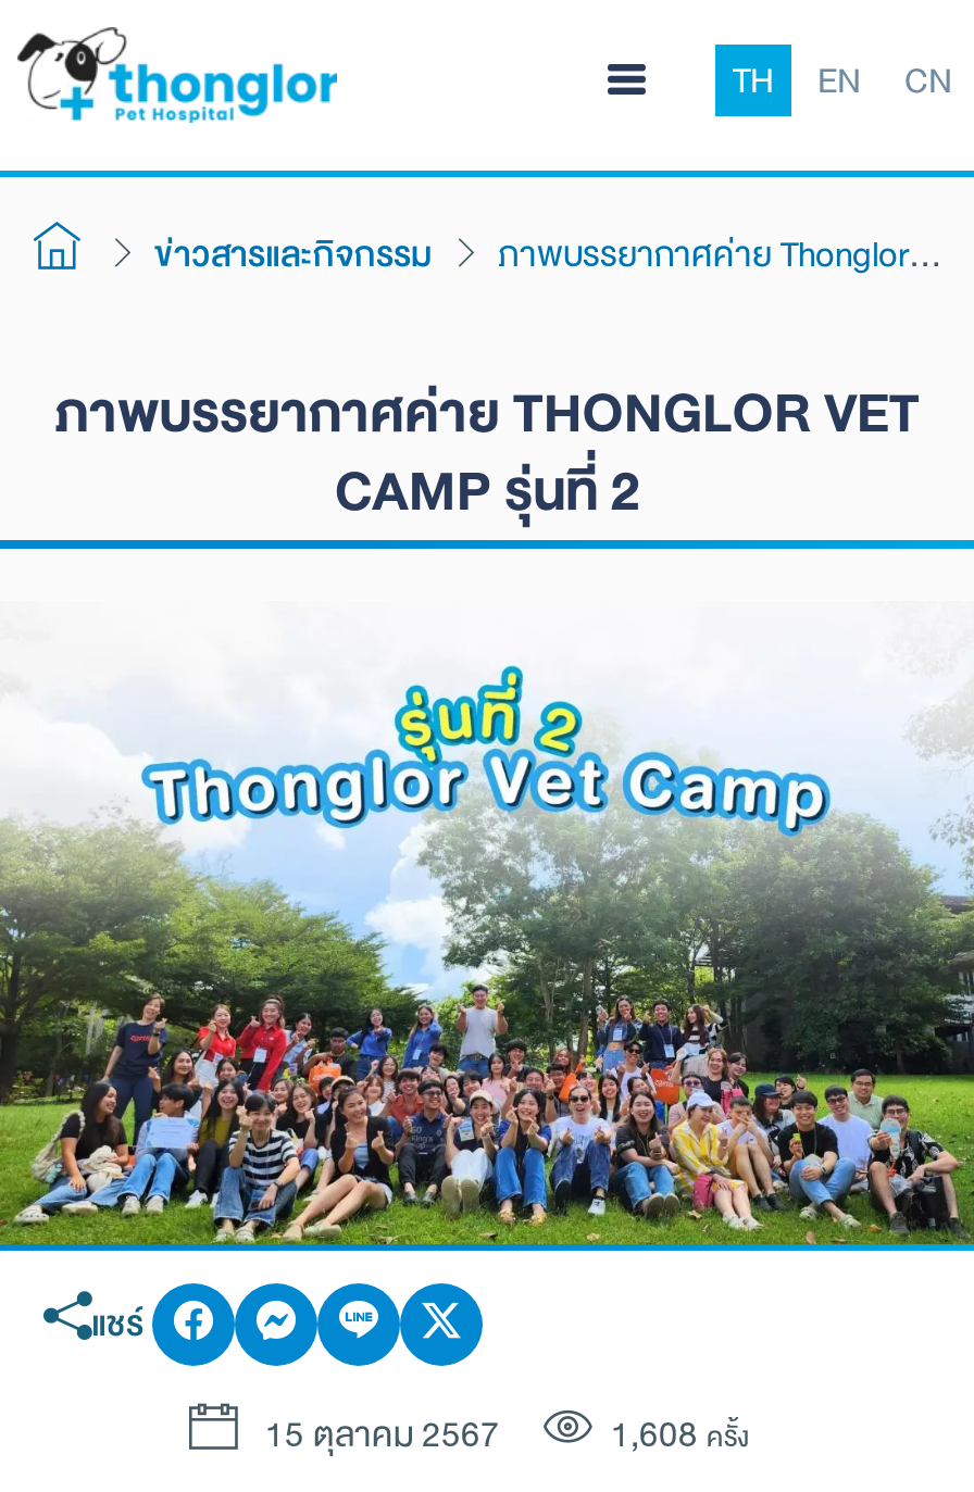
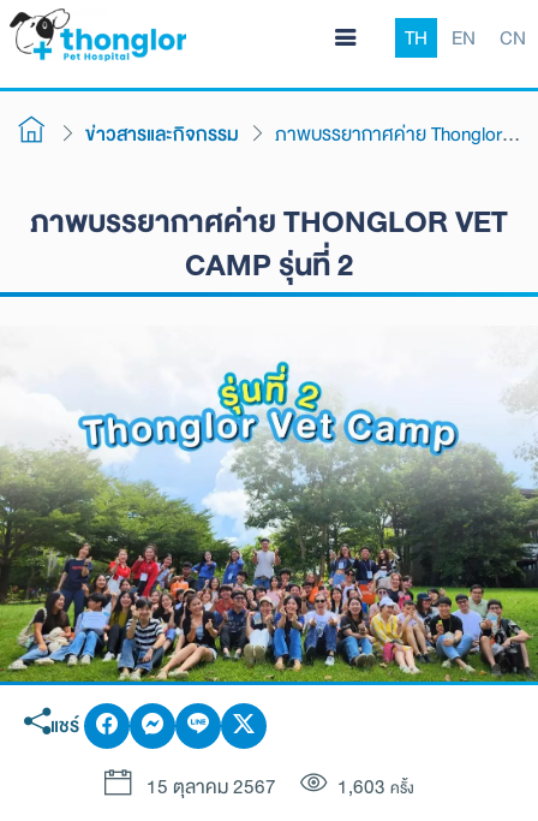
- 15 ตุลาคม 2567 1,608ครั้ง
+ 15 ตุลาคม 2567 1,603ครั้ง
